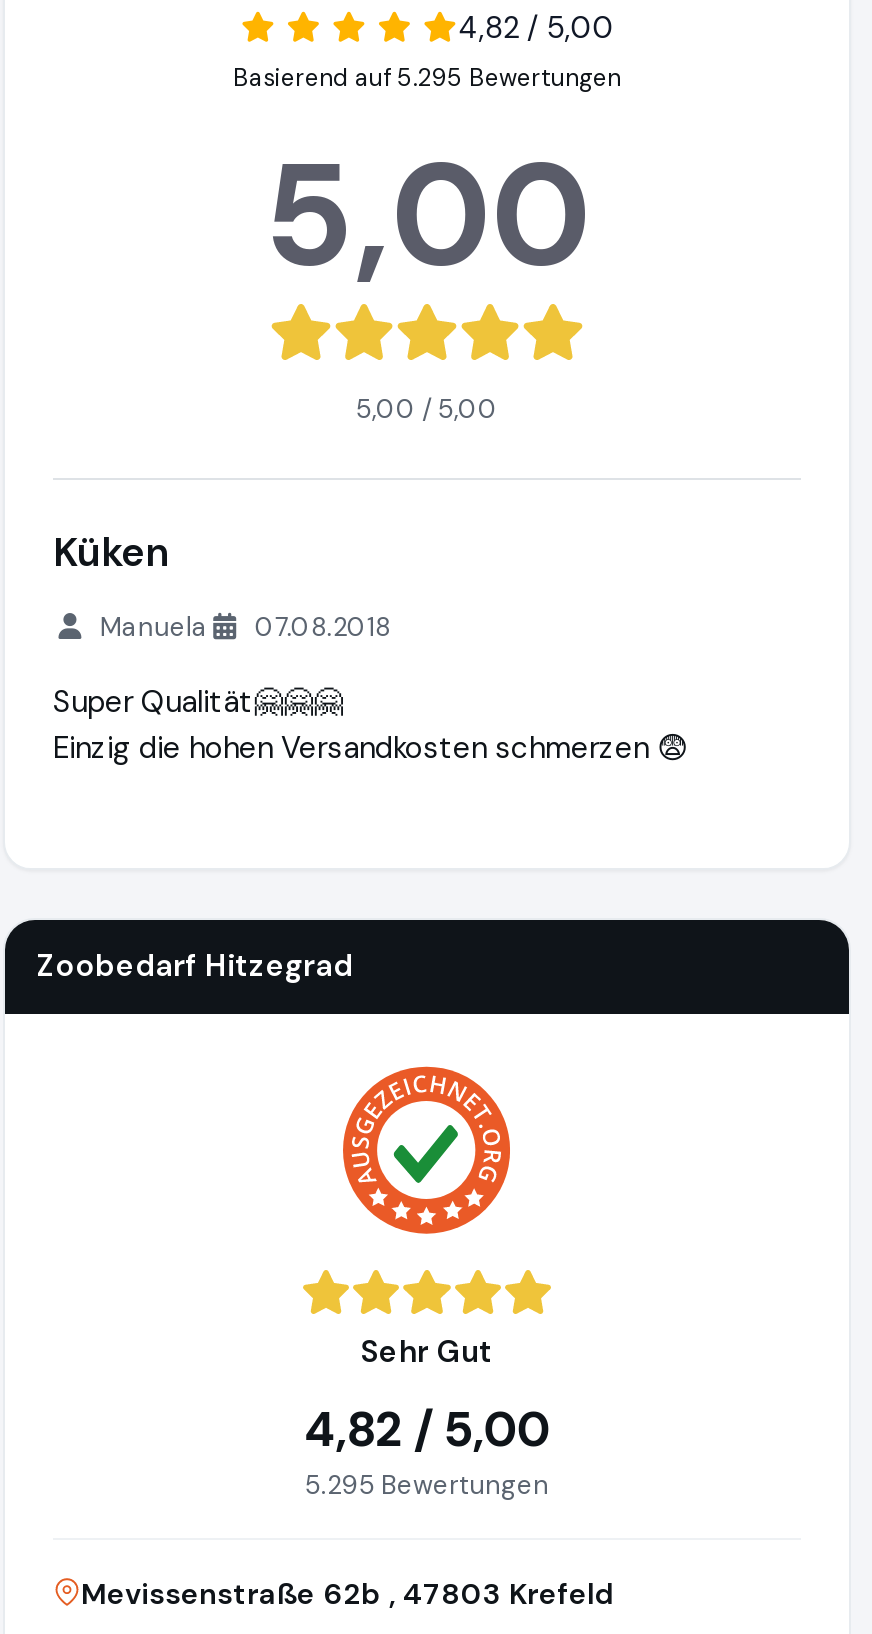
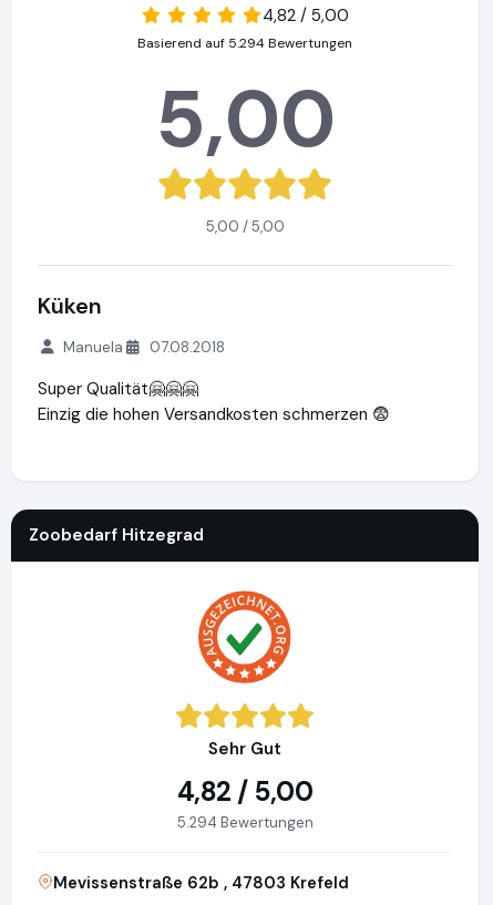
- Basierend auf 5.295 Bewertungen
+ Basierend auf 5.294 Bewertungen

- 5.295 Bewertungen
+ 5.294 Bewertungen
